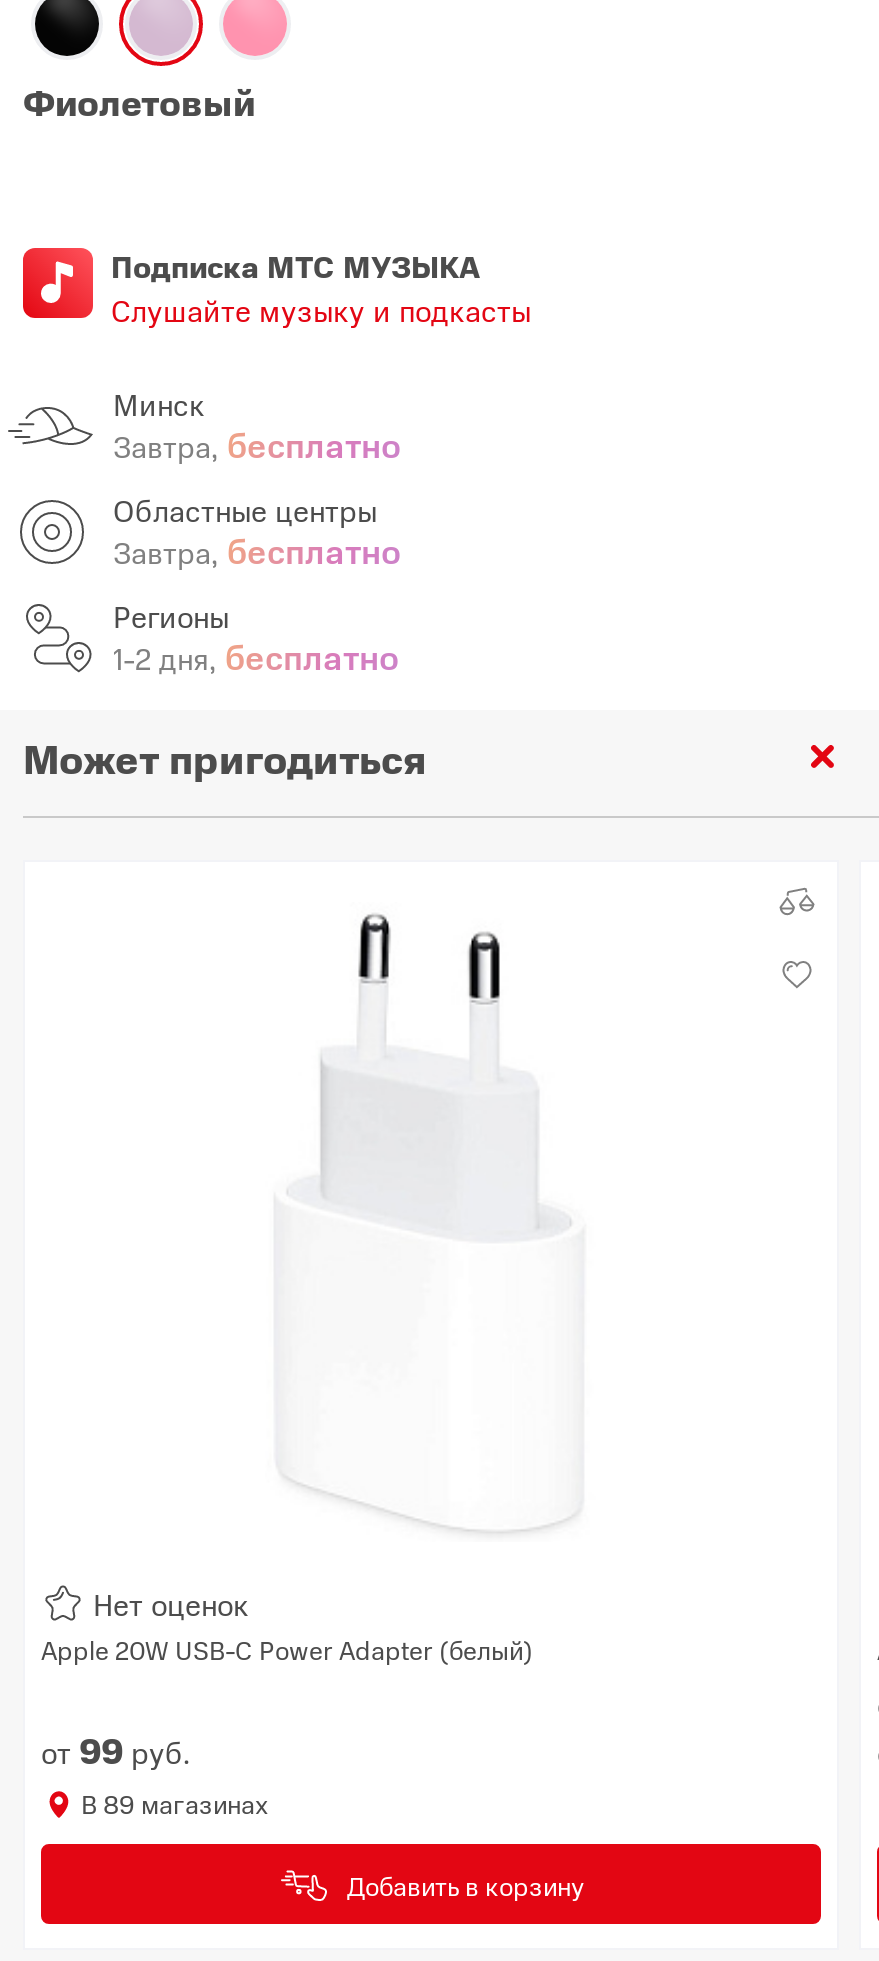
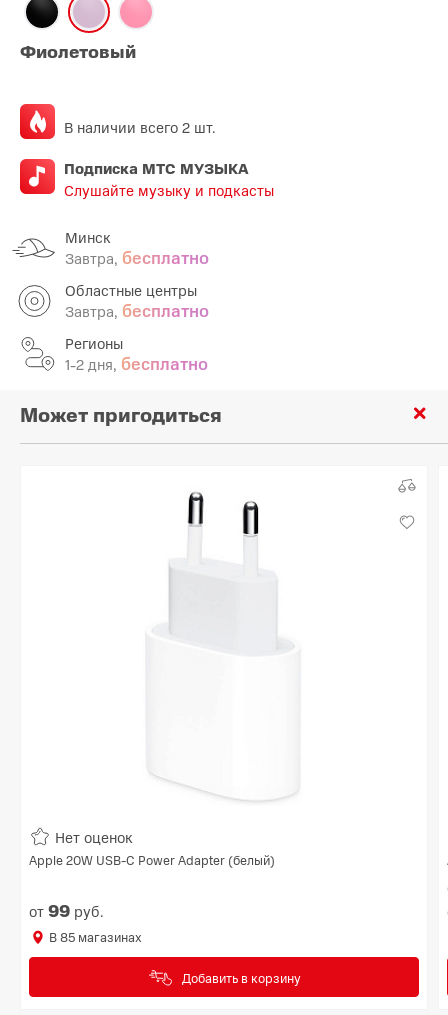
+ [image]
+ В наличии всего 2 шт.

- В 89 магазинах
+ В 85 магазинах
